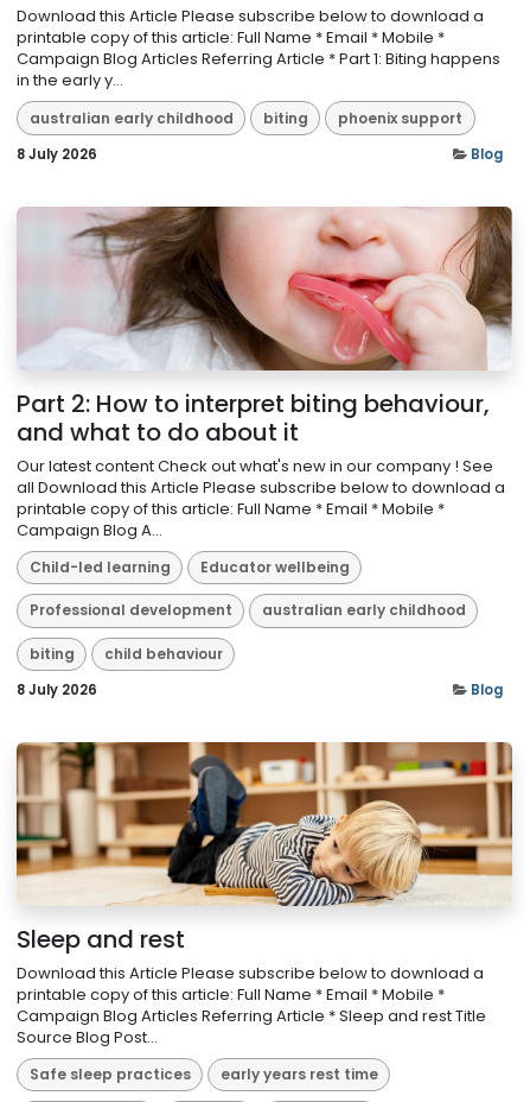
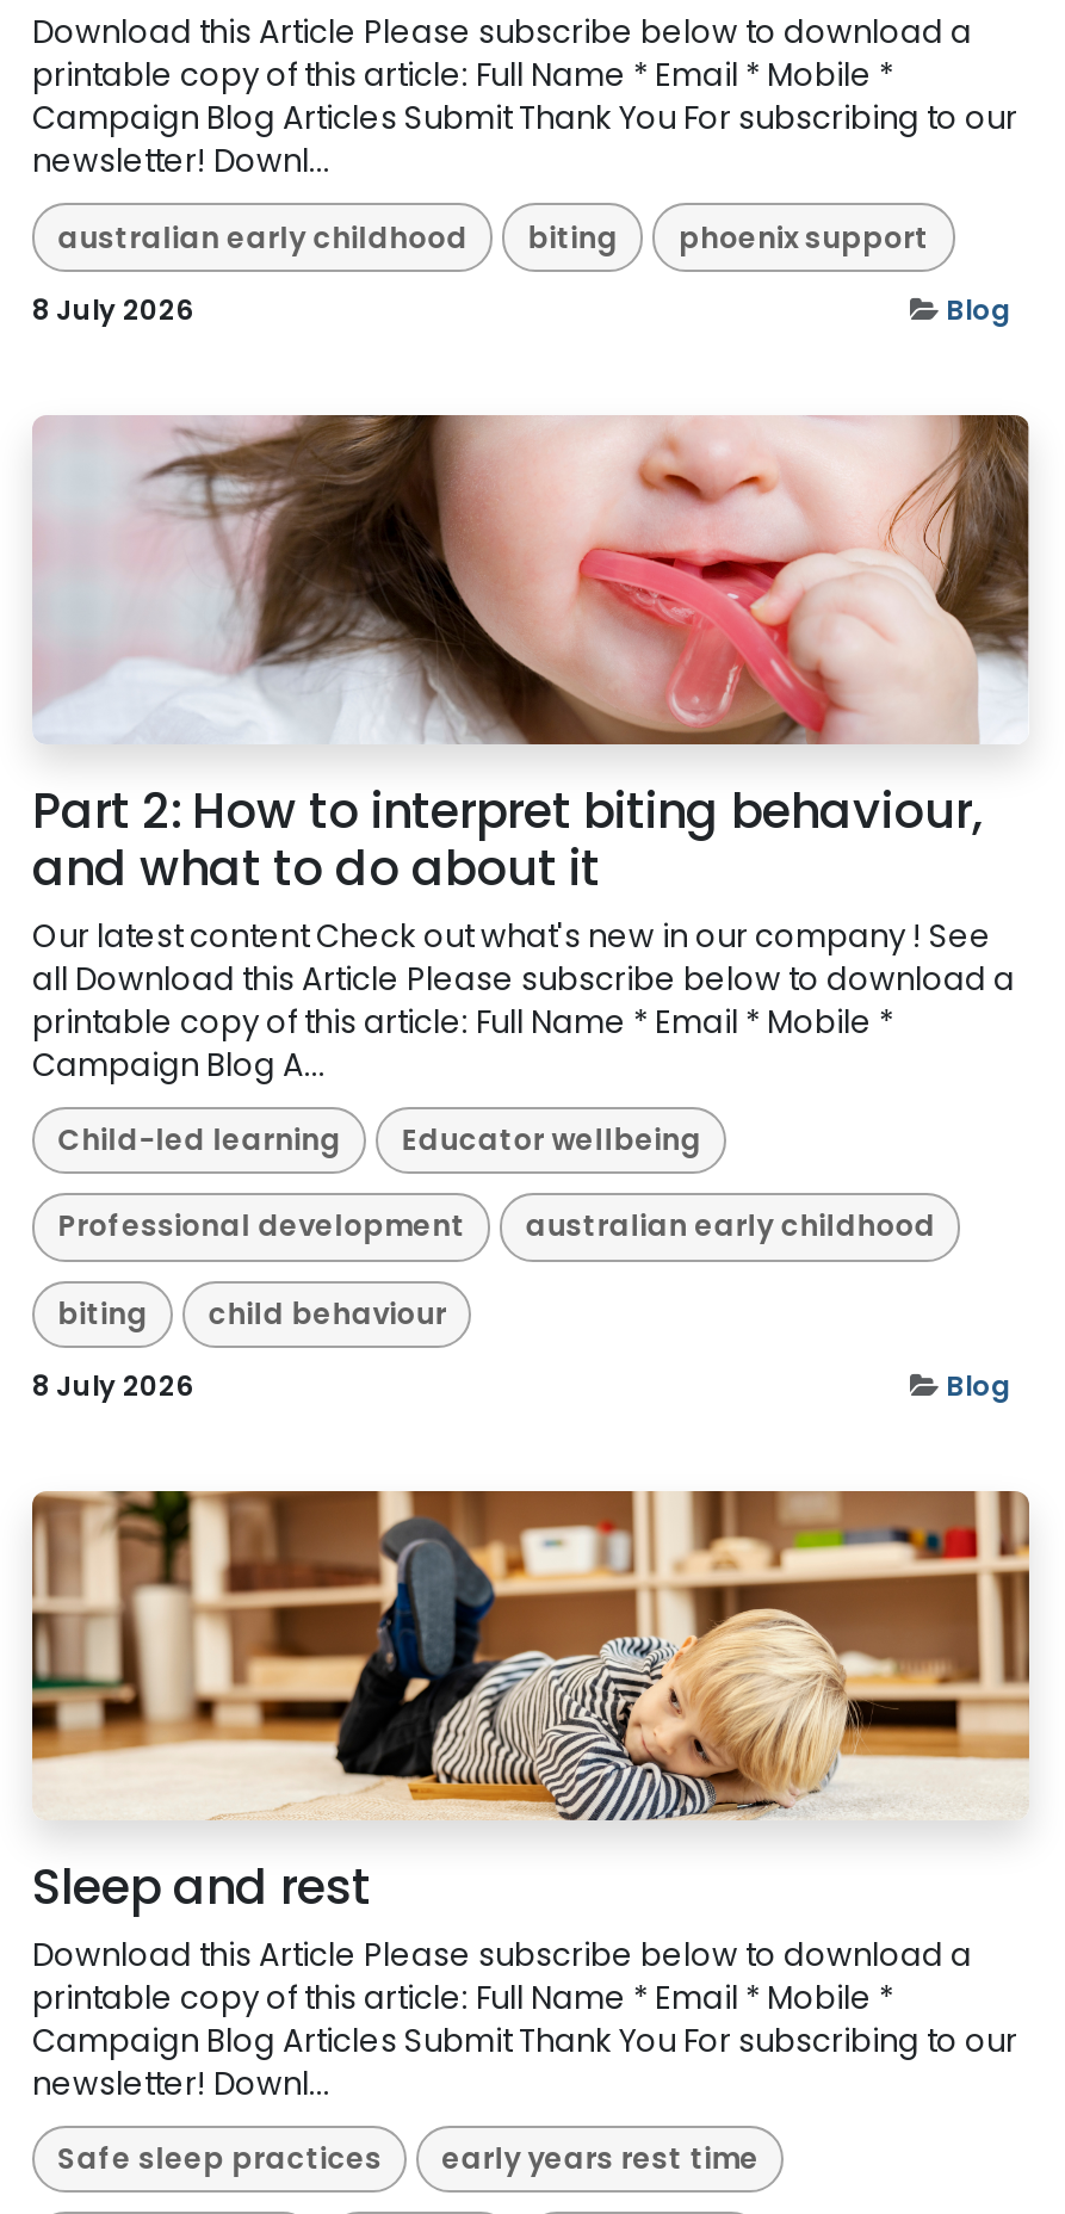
- Campaign Blog Articles Referring Article * Part 1: Biting happens
- in the early y...
+ Campaign Blog Articles Submit Thank You For subscribing to our
+ newsletter! Downl...

- Campaign Blog Articles Referring Article * Sleep and rest Title
- Source Blog Post...
+ Campaign Blog Articles Submit Thank You For subscribing to our
+ newsletter! Downl...
